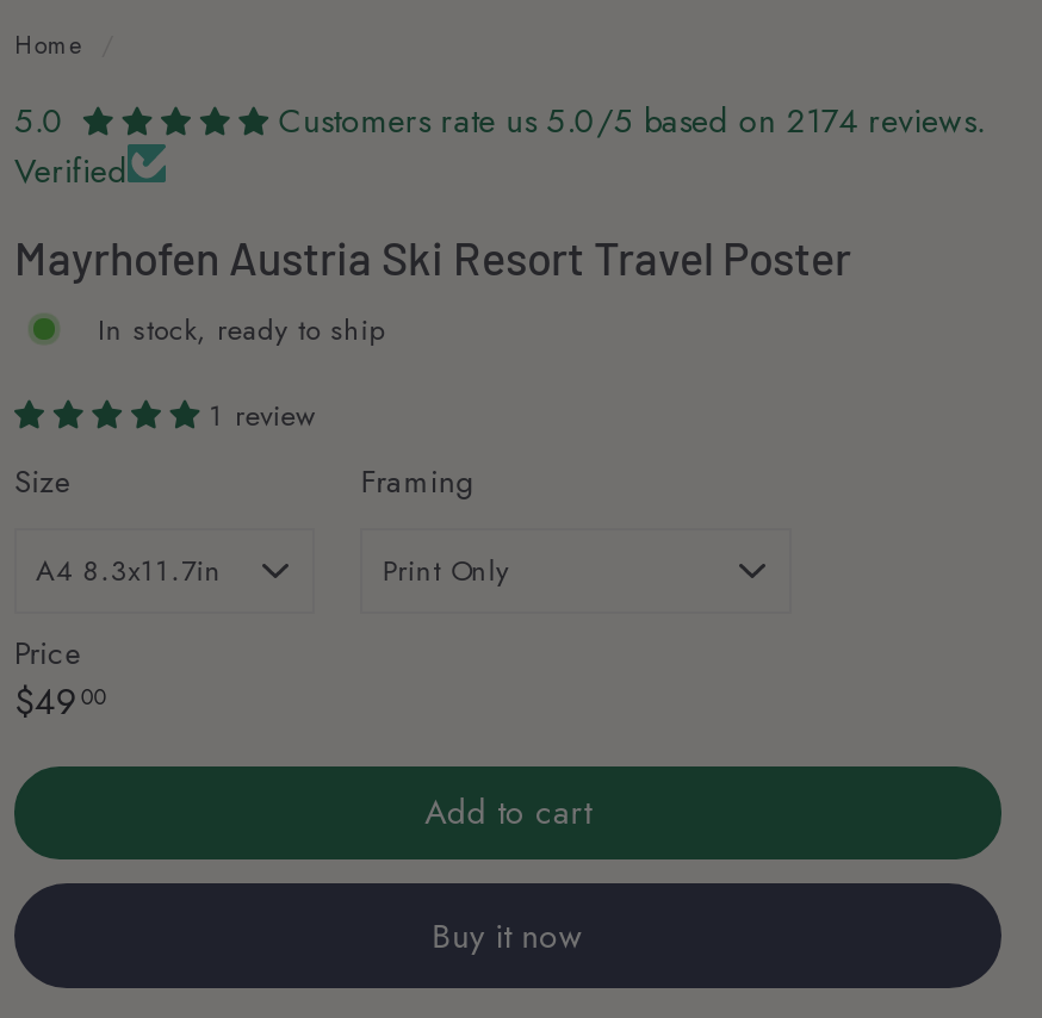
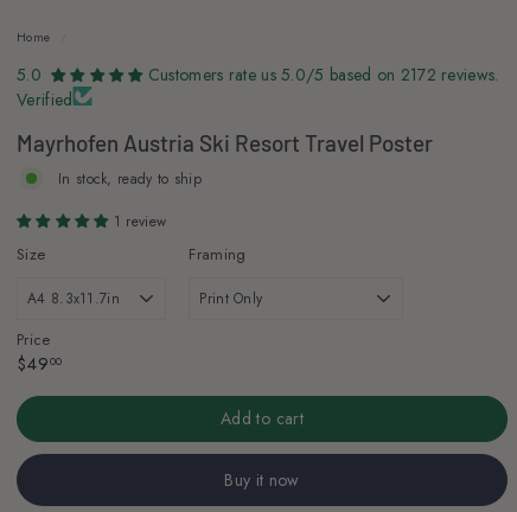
- Customers rate us 5.0/5 based on 2174 reviews.
+ Customers rate us 5.0/5 based on 2172 reviews.
